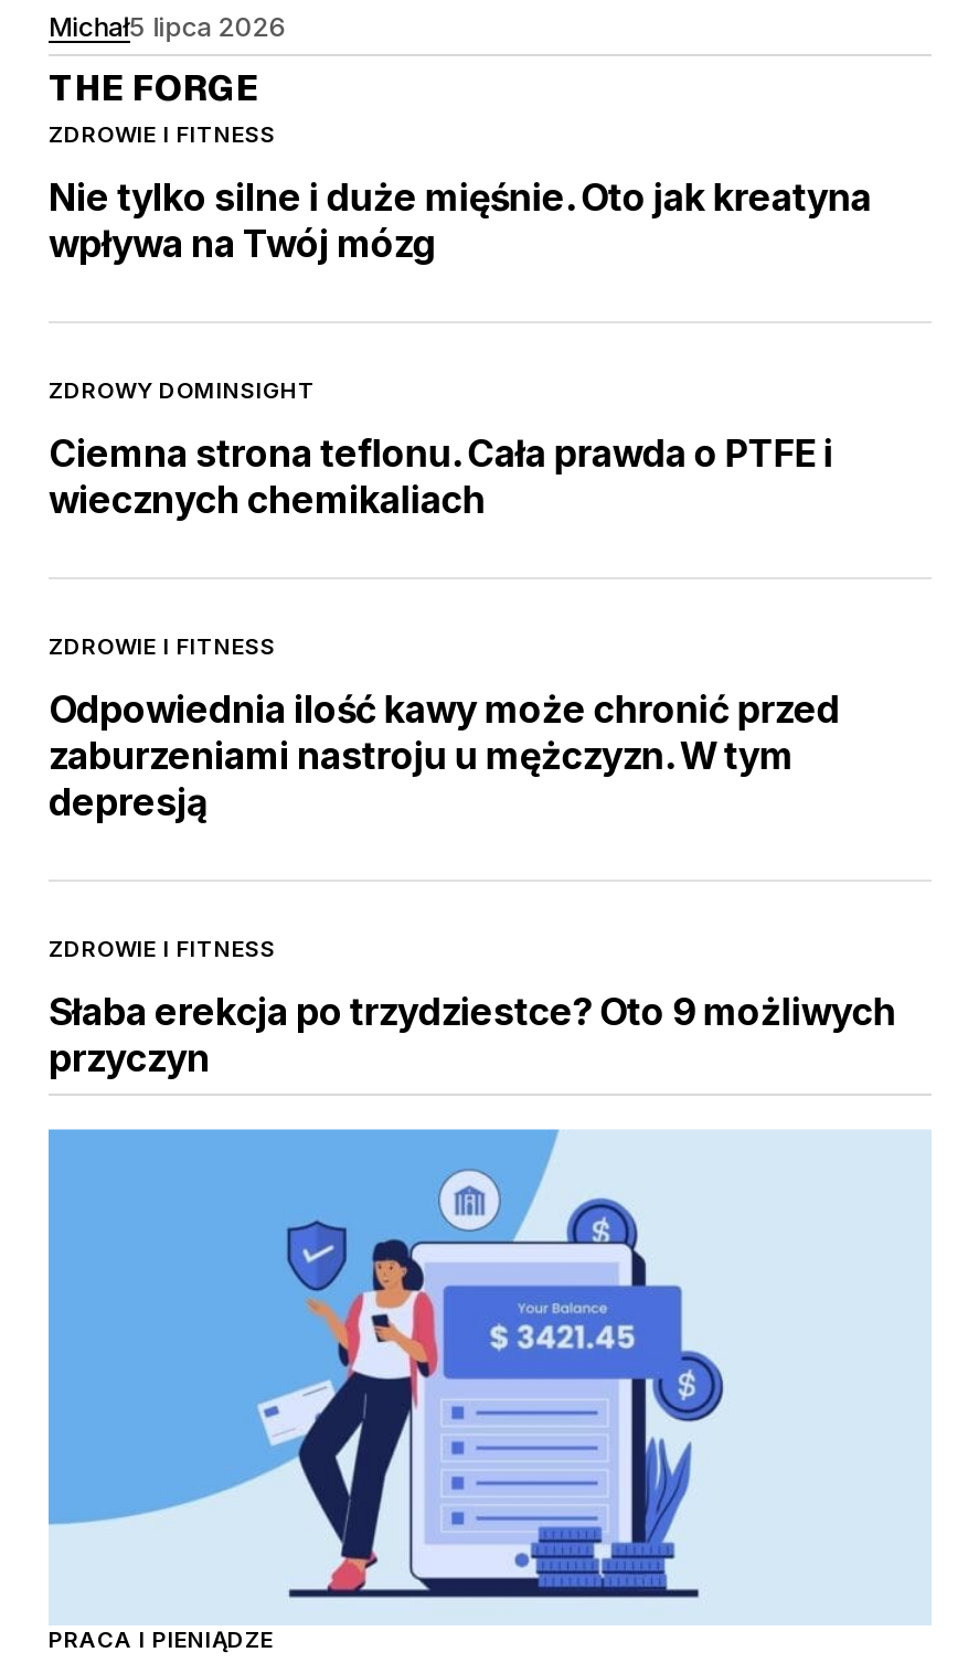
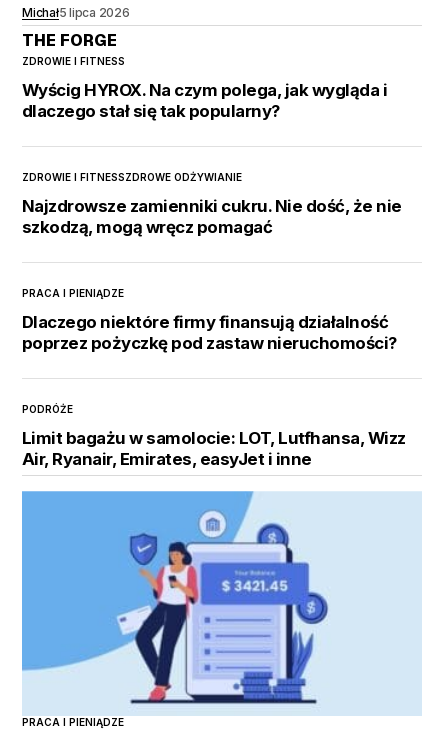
- Nie tylko silne i duże mięśnie. Oto jak kreatyna
- wpływa na Twój mózg
+ Wyścig HYROX. Na czym polega, jak wygląda i
+ dlaczego stał się tak popularny?

- ZDROWY DOMINSIGHT
+ ZDROWIE I FITNESSZDROWE ODŻYWIANIE

- Ciemna strona teflonu. Cała prawda o PTFE i
- wiecznych chemikaliach
+ Najzdrowsze zamienniki cukru. Nie dość, że nie
+ szkodzą, mogą wręcz pomagać

- ZDROWIE I FITNESS
+ PRACA I PIENIĄDZE

- Odpowiednia ilość kawy może chronić przed
- zaburzeniami nastroju u mężczyzn. W tym
- depresją
+ Dlaczego niektóre firmy finansują działalność
+ poprzez pożyczkę pod zastaw nieruchomości?

- ZDROWIE I FITNESS
+ PODRÓŻE

- Słaba erekcja po trzydziestce? Oto 9 możliwych
- przyczyn
+ Limit bagażu w samolocie: LOT, Lutfhansa, Wizz
+ Air, Ryanair, Emirates, easyJet i inne
